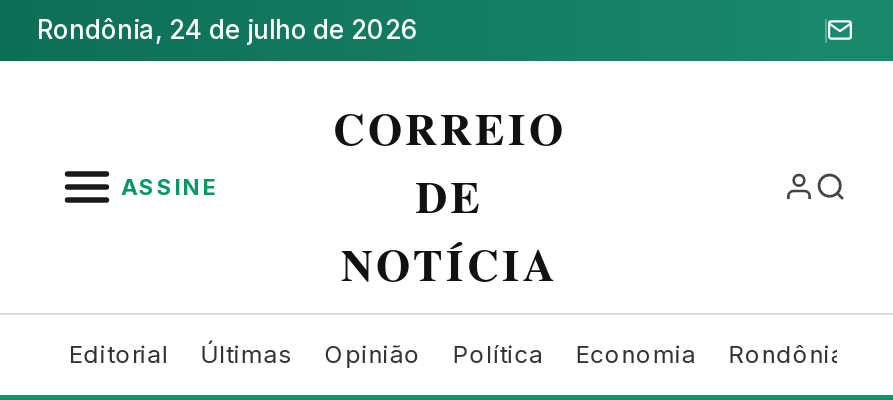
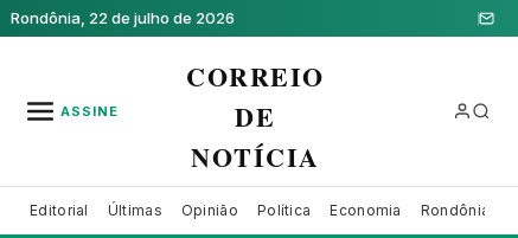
- Rondônia, 24 de julho de 2026
+ Rondônia, 22 de julho de 2026
